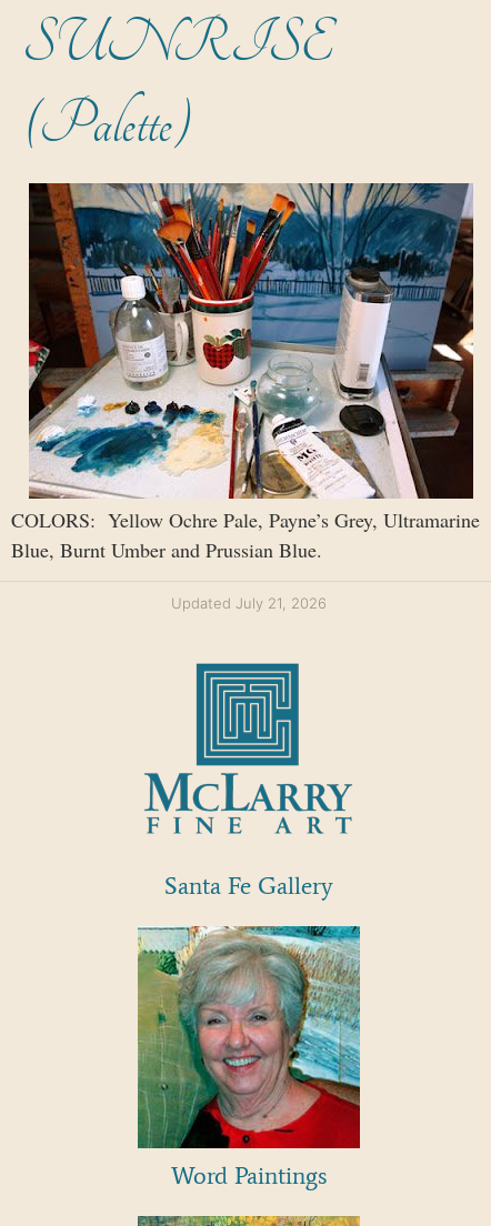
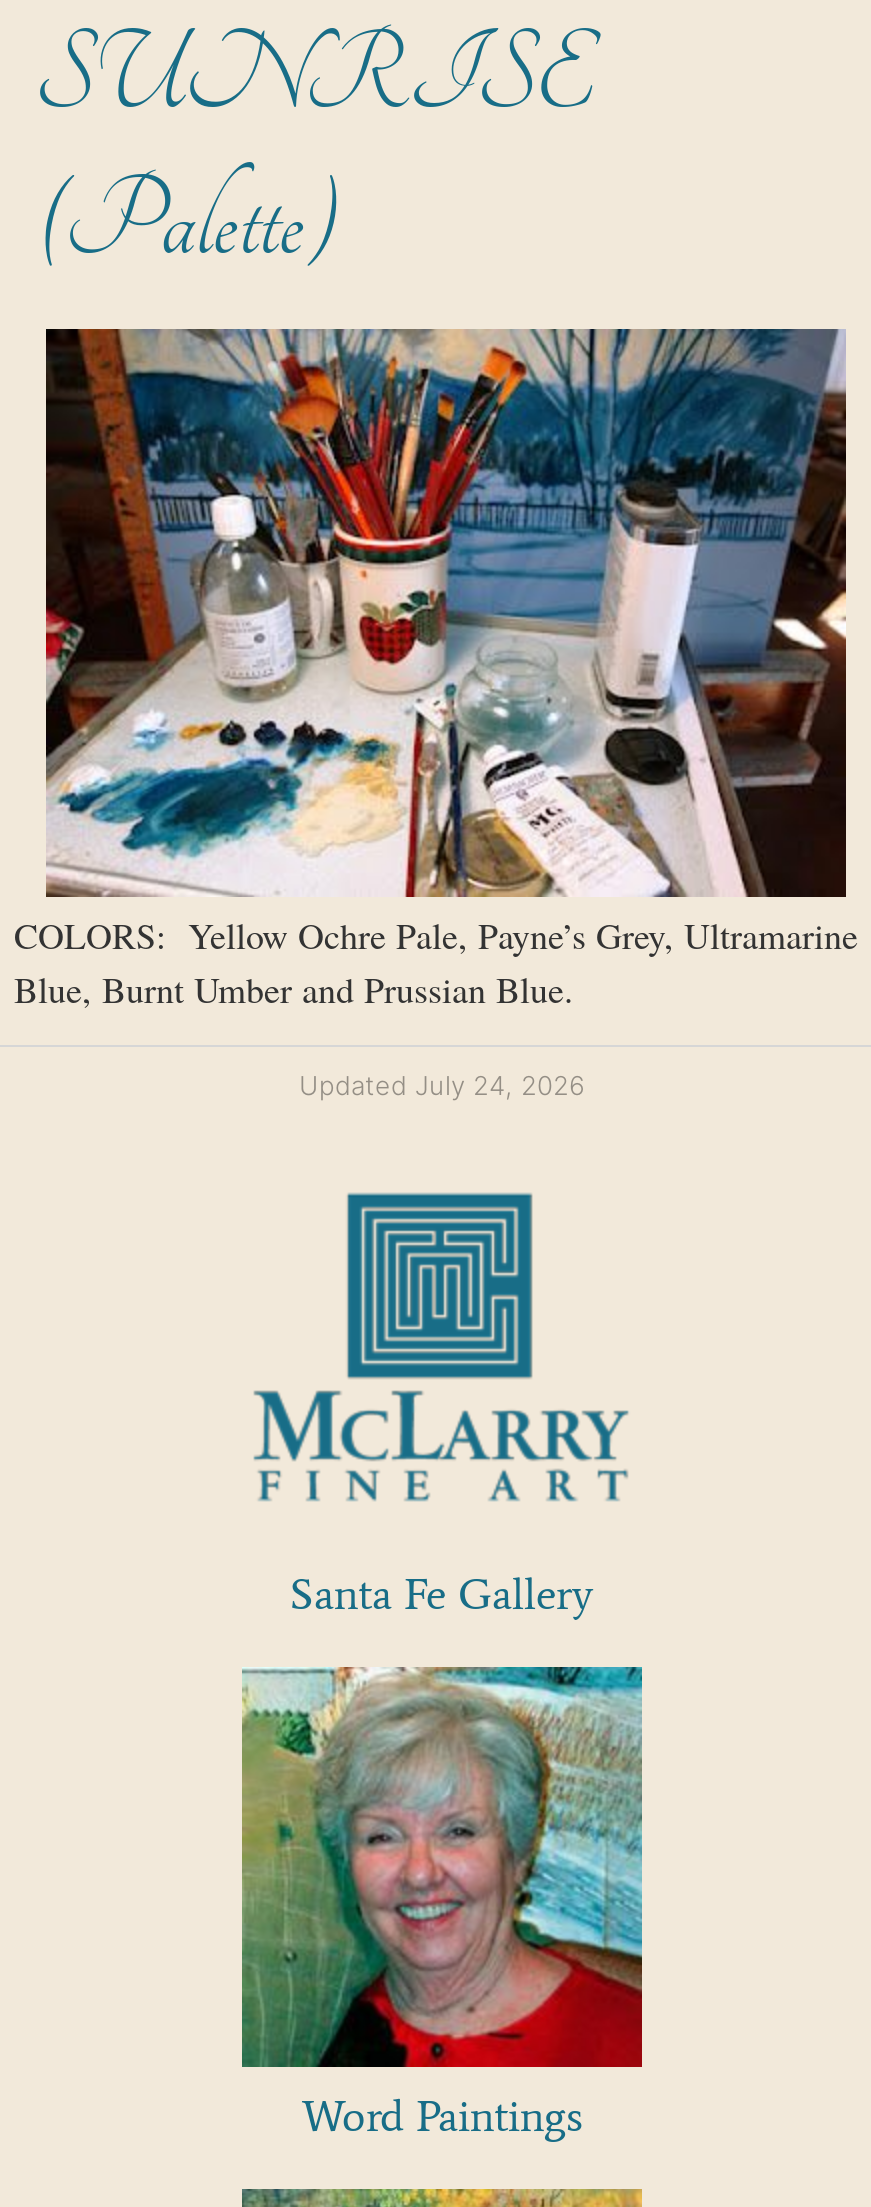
- Updated July 21, 2026
+ Updated July 24, 2026
